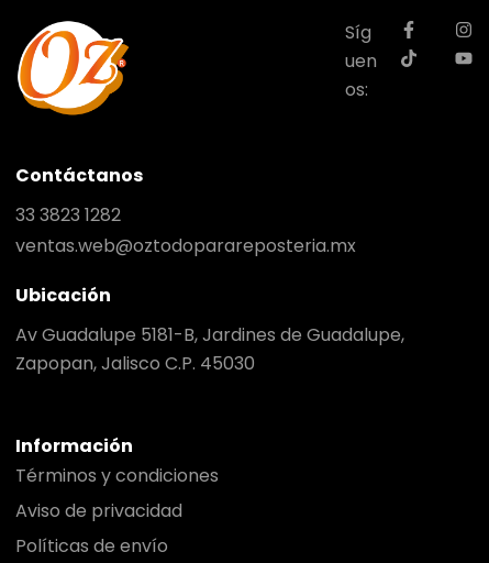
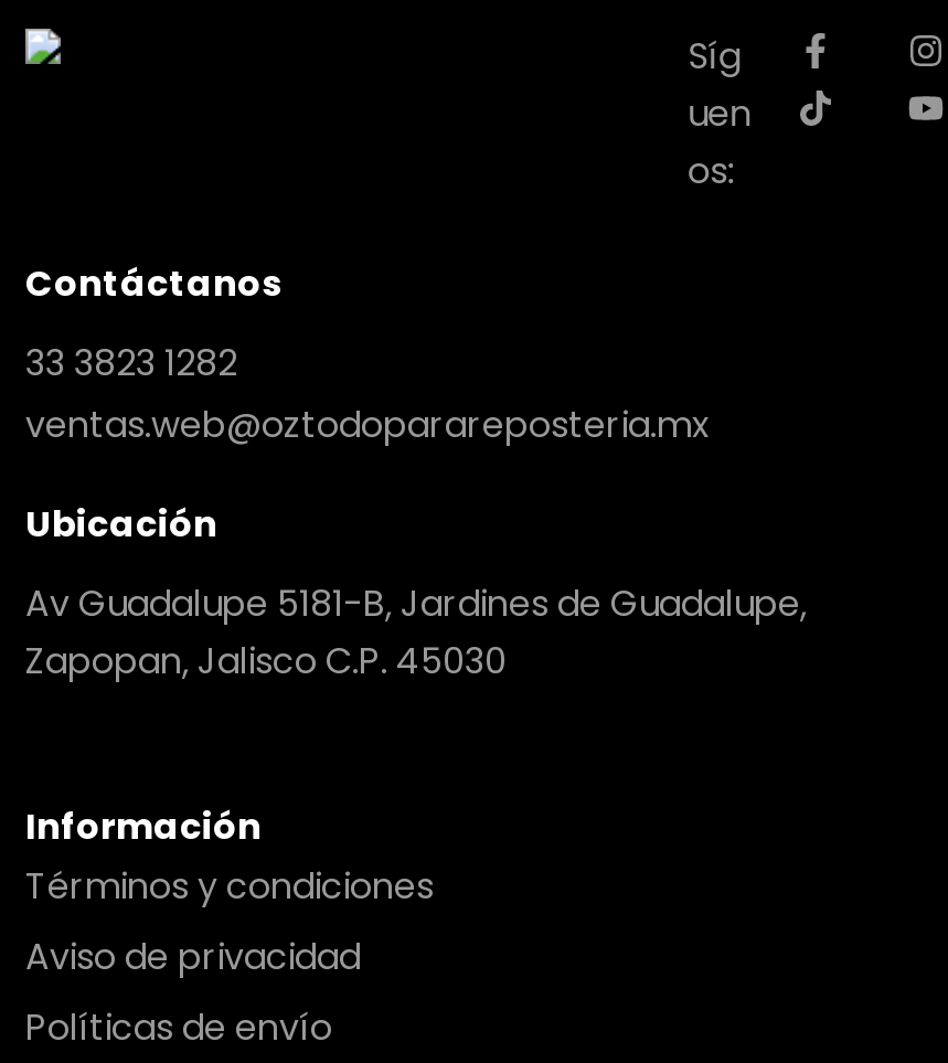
- [image]
